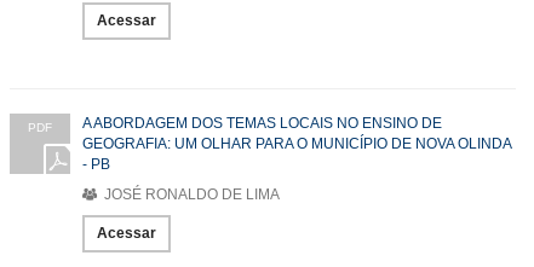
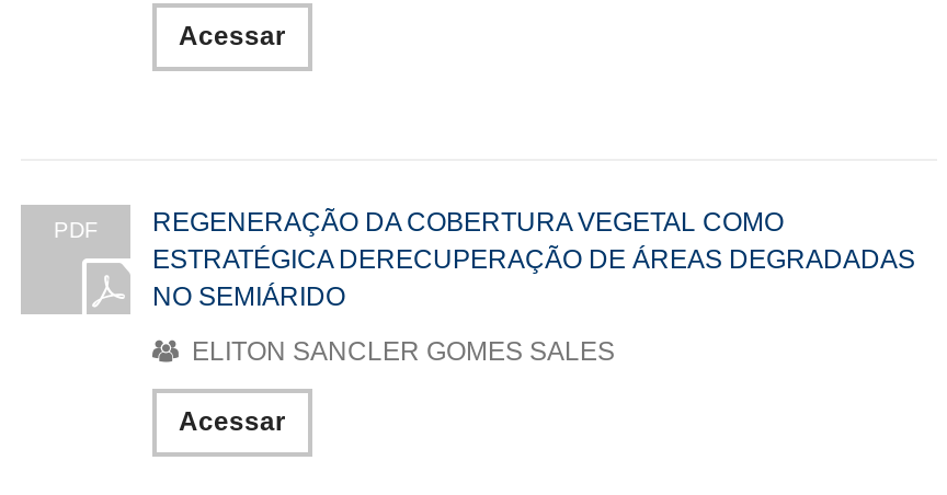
- A ABORDAGEM DOS TEMAS LOCAIS NO ENSINO DE
- GEOGRAFIA: UM OLHAR PARA O MUNICÍPIO DE NOVA OLINDA
- - PB
+ REGENERAÇÃO DA COBERTURA VEGETAL COMO
+ ESTRATÉGICA DERECUPERAÇÃO DE ÁREAS DEGRADADAS
+ NO SEMIÁRIDO

- JOSÉ RONALDO DE LIMA
+ ELITON SANCLER GOMES SALES
